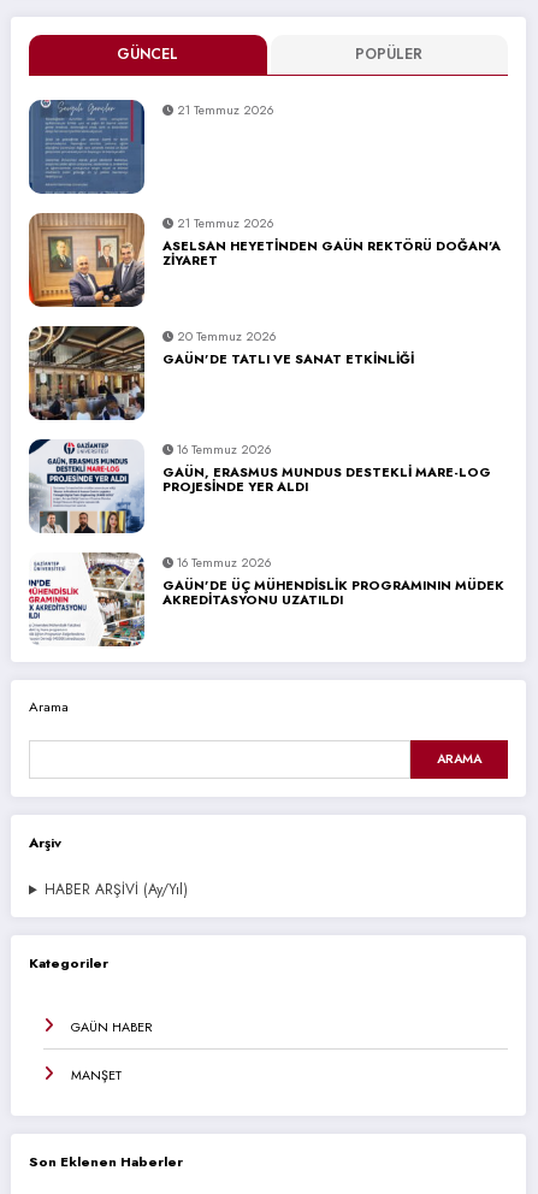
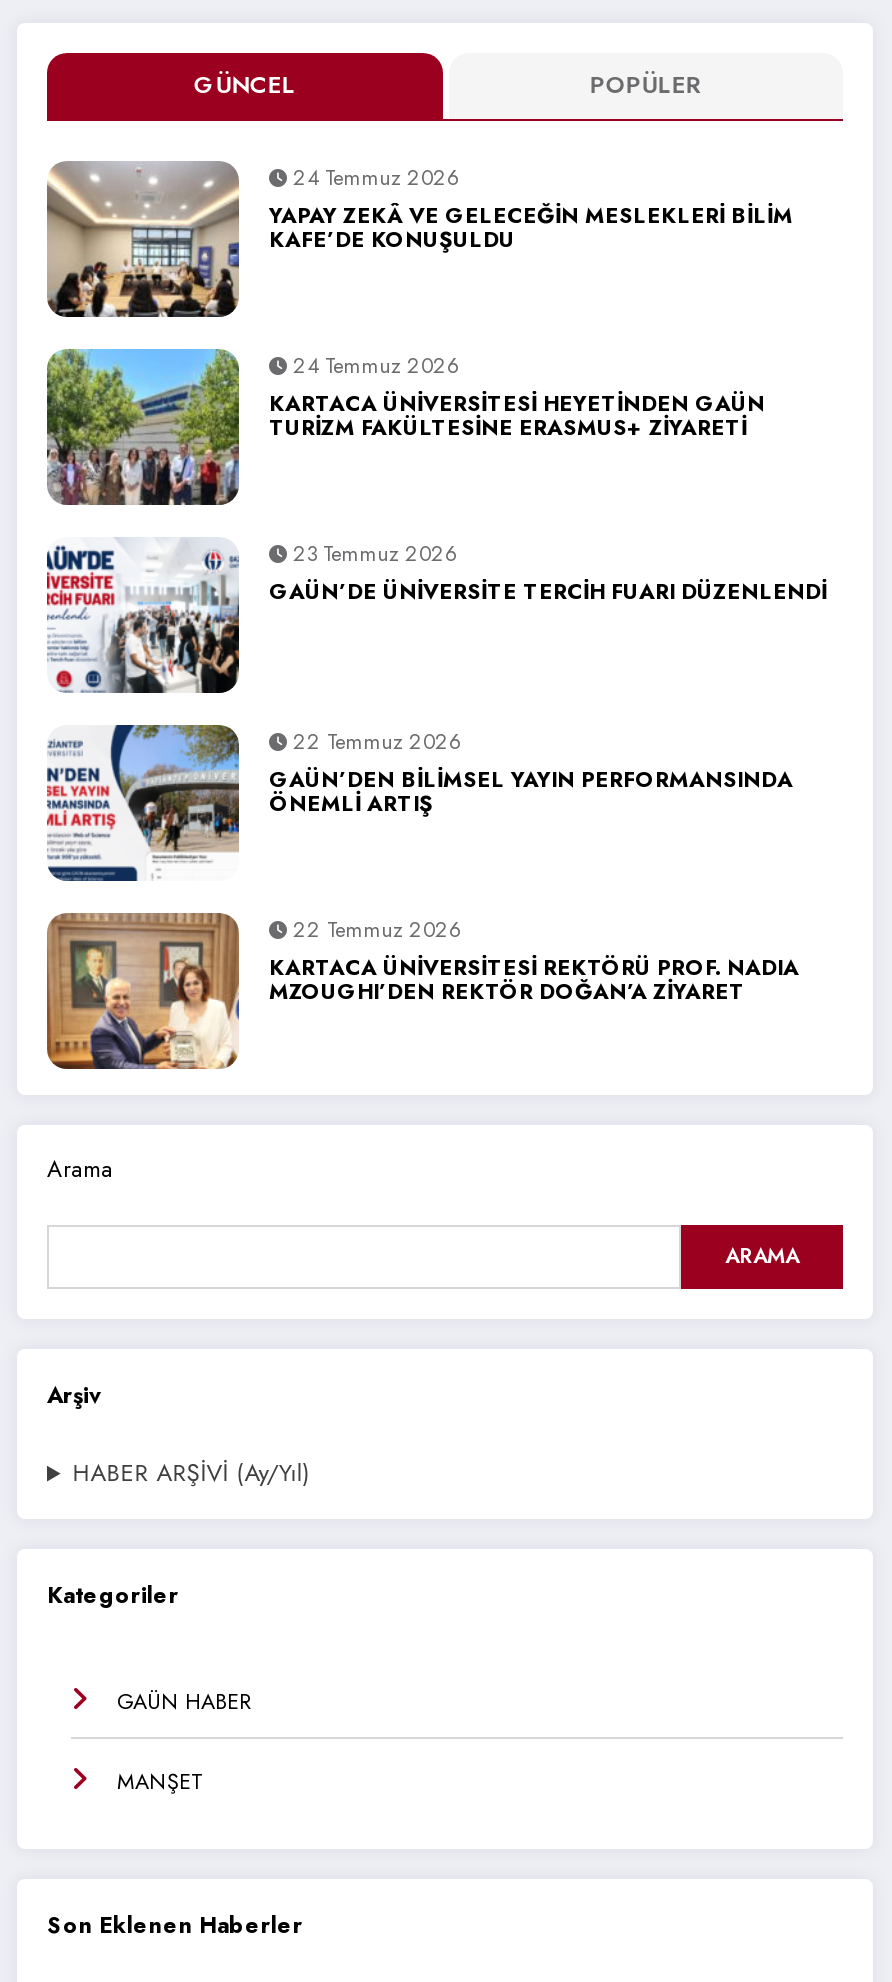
- [image]
- 21 Temmuz 2026
+ [image]
+ 24 Temmuz 2026
+ YAPAY ZEKÂ VE GELECEĞİN MESLEKLERİ BİLİM
+ KAFE’DE KONUŞULDU

- [image]
- 21 Temmuz 2026
- ASELSAN HEYETİNDEN GAÜN REKTÖRÜ DOĞAN’A
- ZİYARET
+ [image]
+ 24 Temmuz 2026
+ KARTACA ÜNİVERSİTESİ HEYETİNDEN GAÜN
+ TURİZM FAKÜLTESİNE ERASMUS+ ZİYARETİ

- [image]
- 20 Temmuz 2026
- GAÜN’DE TATLI VE SANAT ETKİNLİĞİ
+ [image]
+ 23 Temmuz 2026
+ GAÜN’DE ÜNİVERSİTE TERCİH FUARI DÜZENLENDİ

- [image]
- 16 Temmuz 2026
- GAÜN, ERASMUS MUNDUS DESTEKLİ MARE-LOG
- PROJESİNDE YER ALDI
+ [image]
+ 22 Temmuz 2026
+ GAÜN’DEN BİLİMSEL YAYIN PERFORMANSINDA
+ ÖNEMLİ ARTIŞ

- [image]
- 16 Temmuz 2026
- GAÜN’DE ÜÇ MÜHENDİSLİK PROGRAMININ MÜDEK
- AKREDİTASYONU UZATILDI
+ [image]
+ 22 Temmuz 2026
+ KARTACA ÜNİVERSİTESİ REKTÖRÜ PROF. NADIA
+ MZOUGHI’DEN REKTÖR DOĞAN’A ZİYARET
